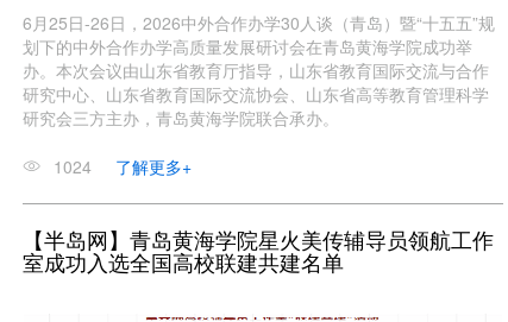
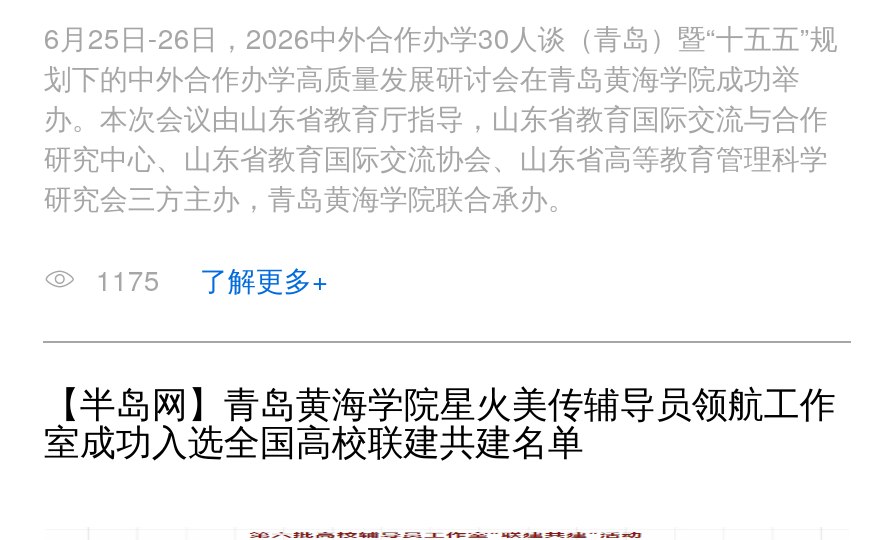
- 1024 了解更多+
+ 1175 了解更多+
